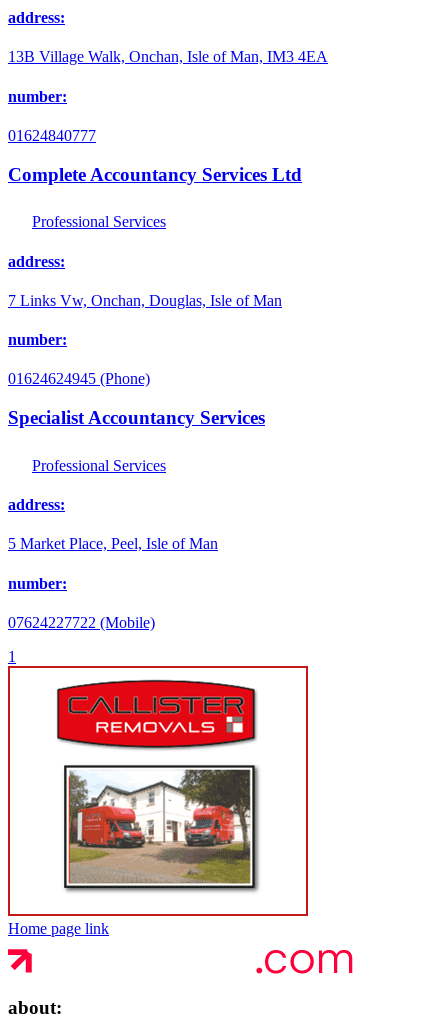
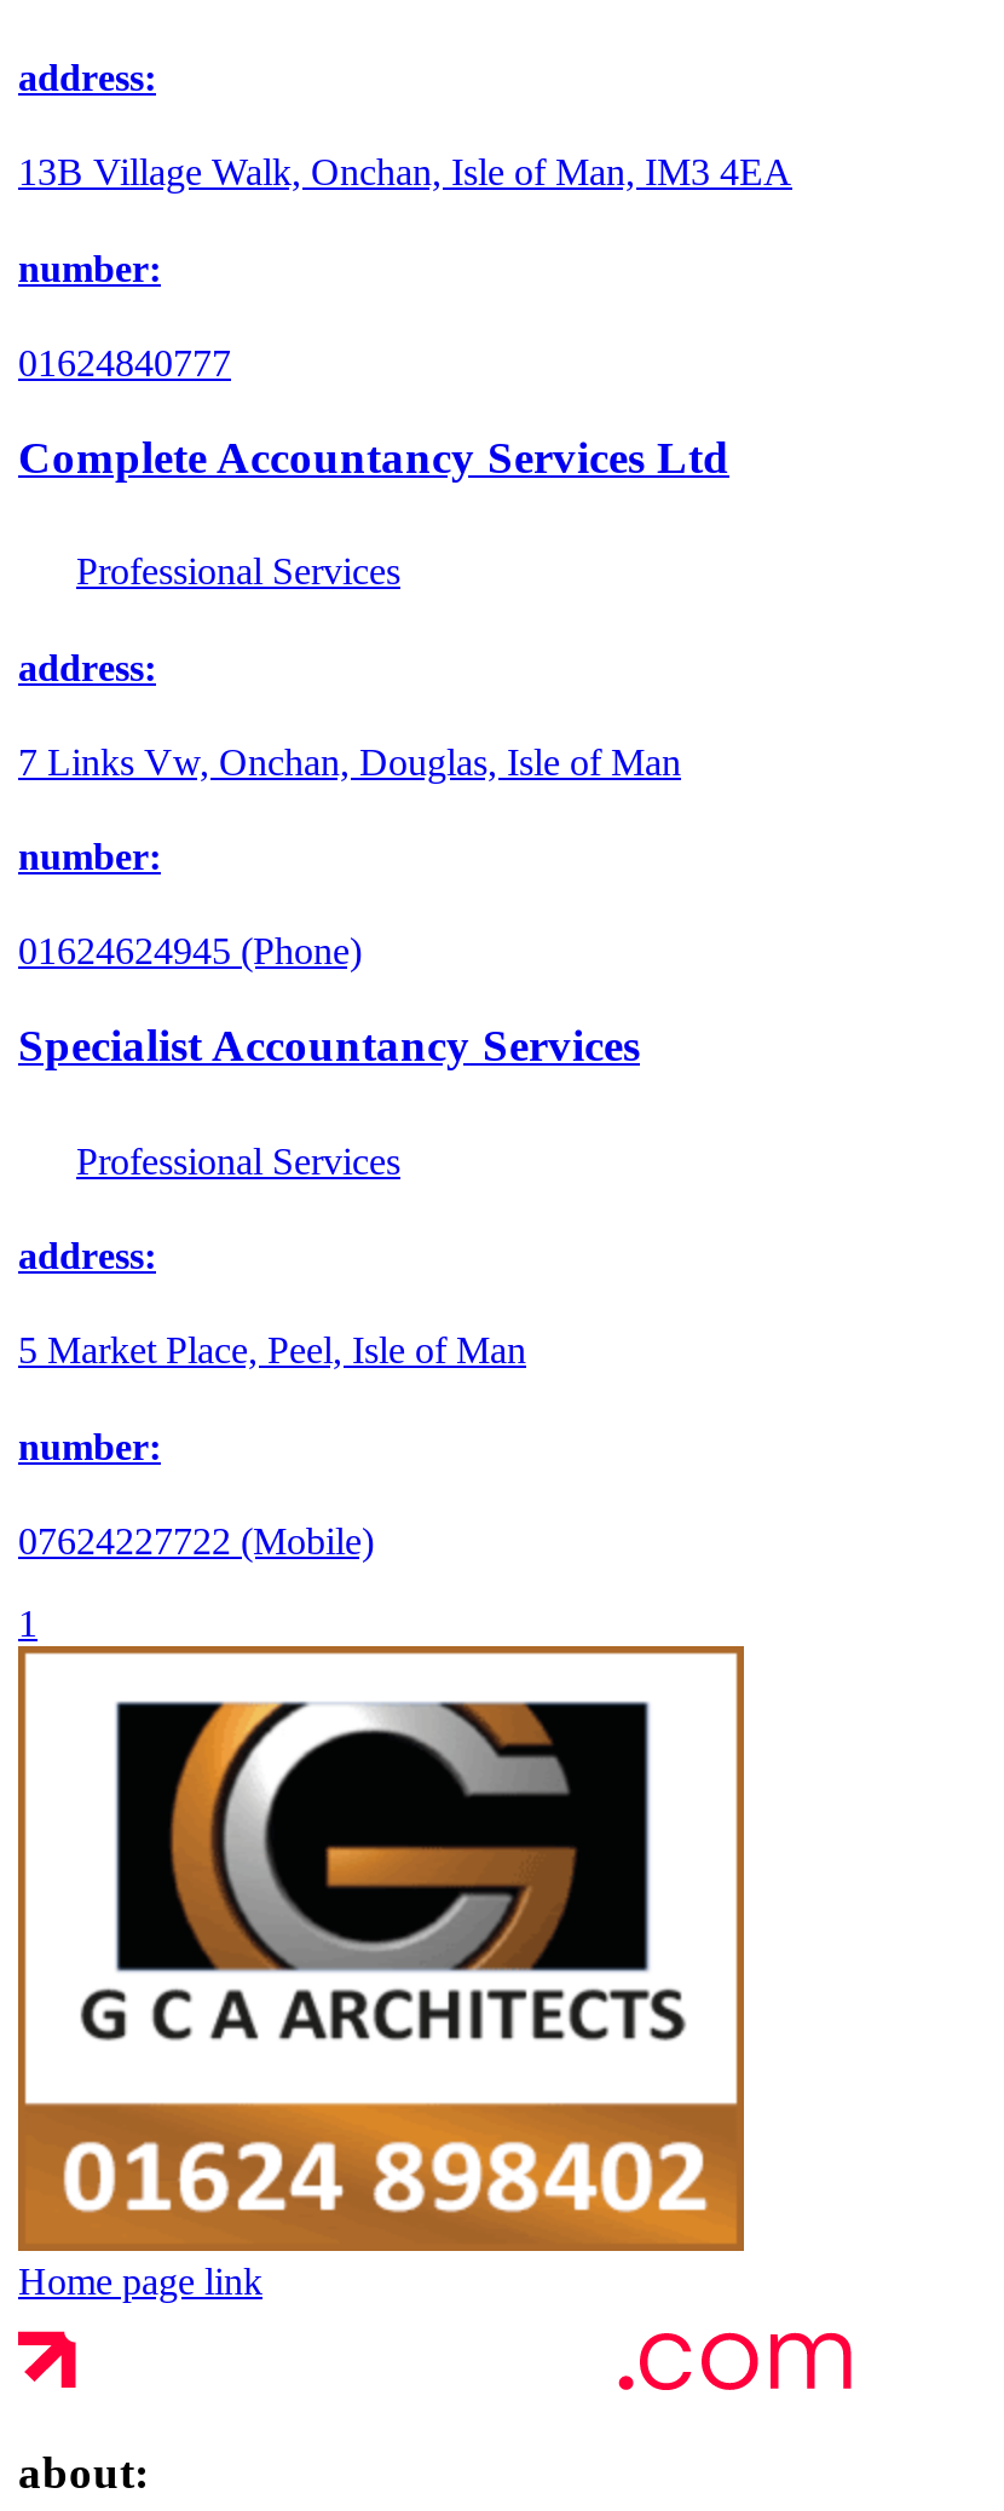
- [image]
+ [image]
